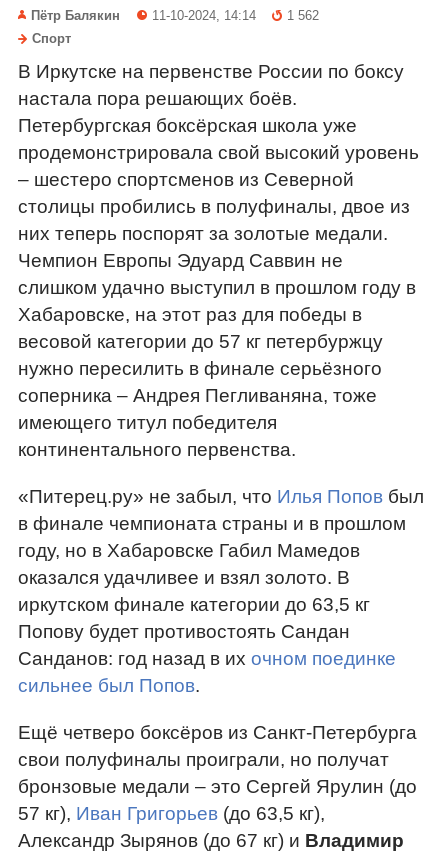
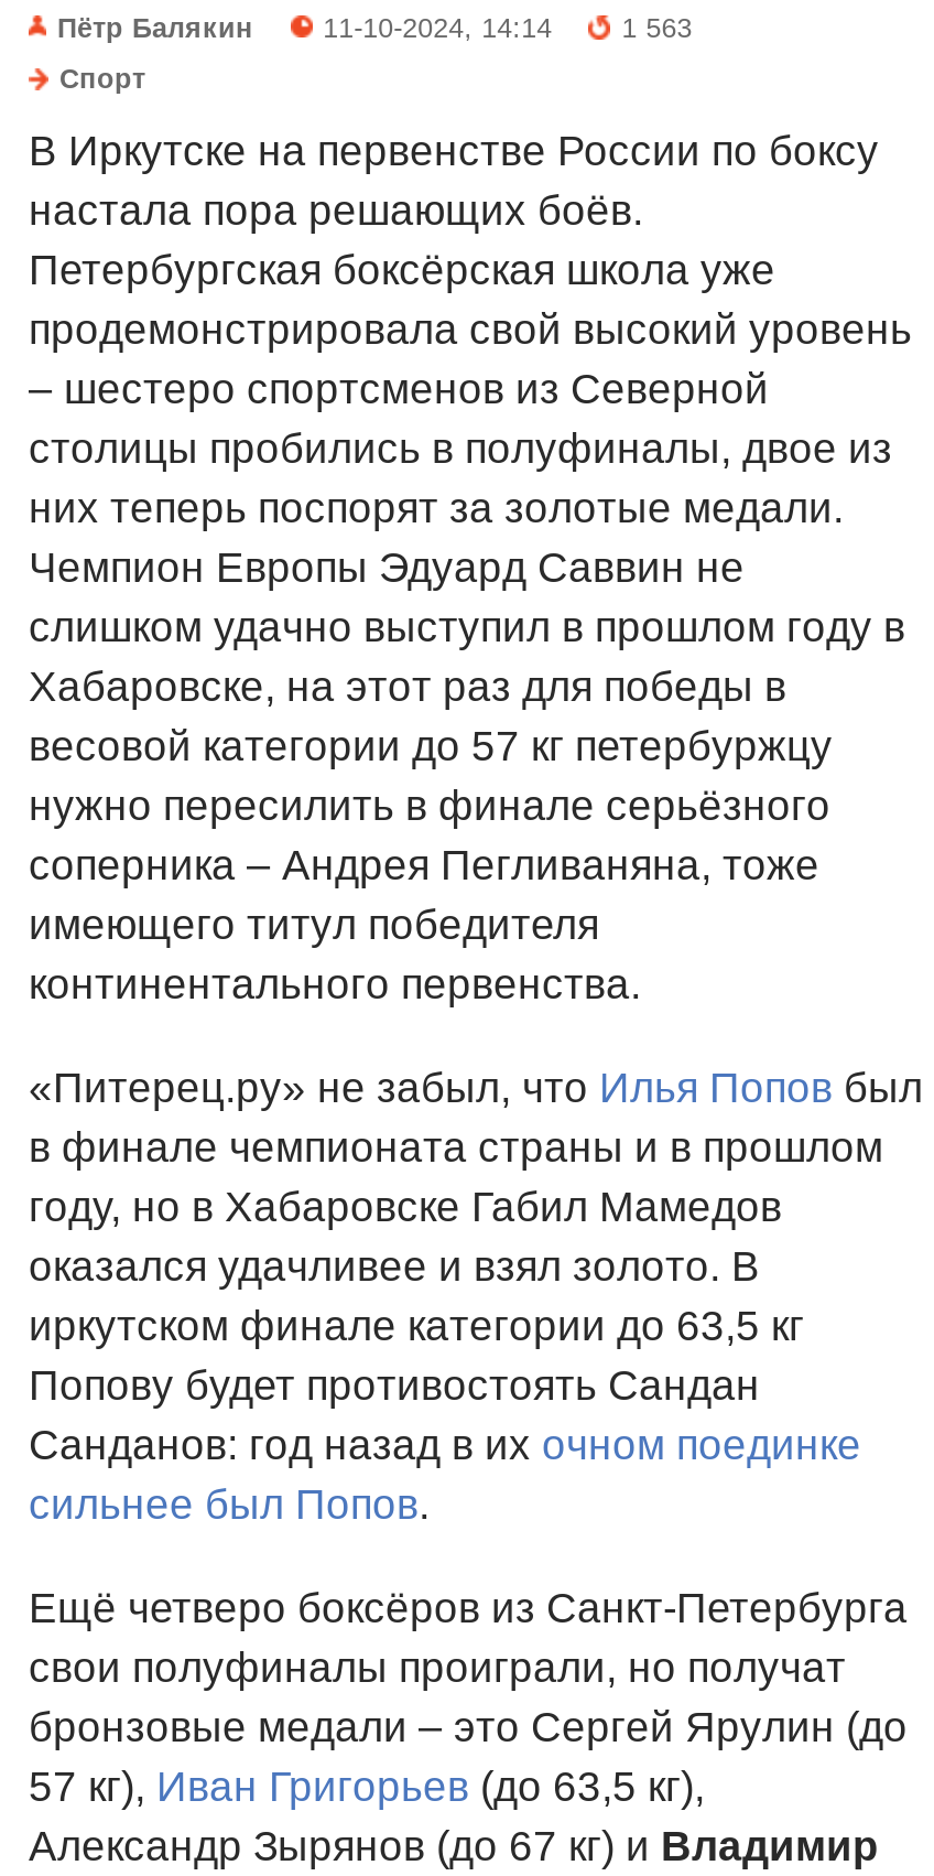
- 1 562
+ 1 563
